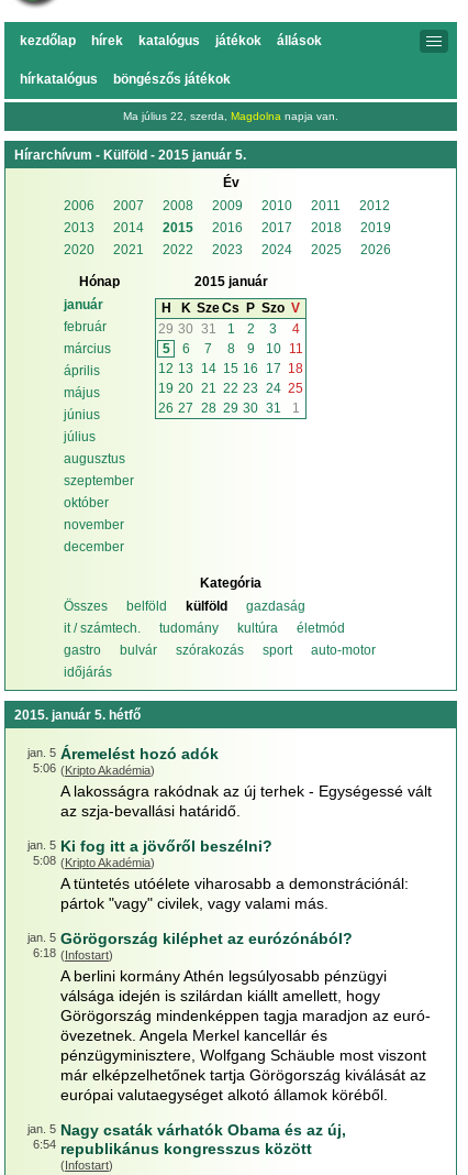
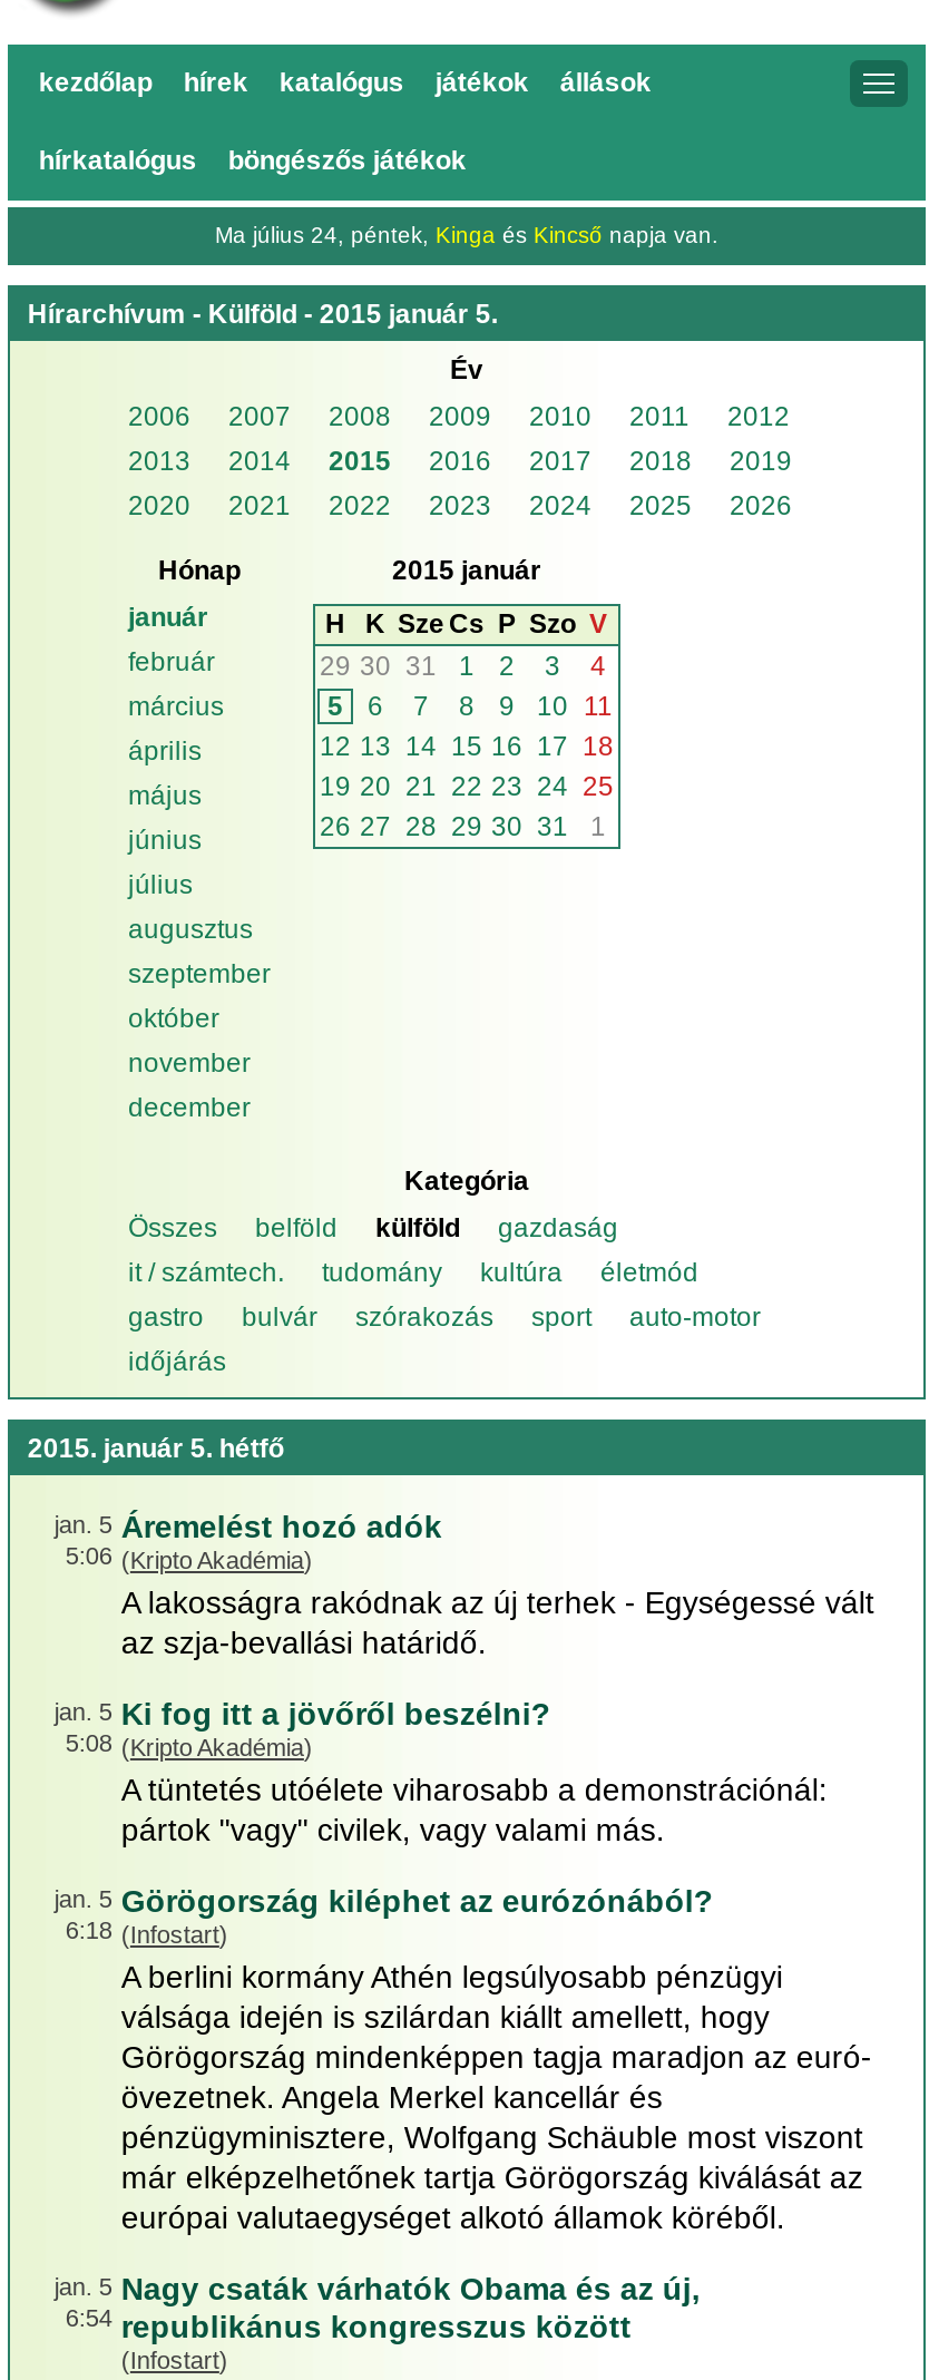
- Ma július 22, szerda, Magdolna napja van.
+ Ma július 24, péntek, Kinga és Kincső napja van.
